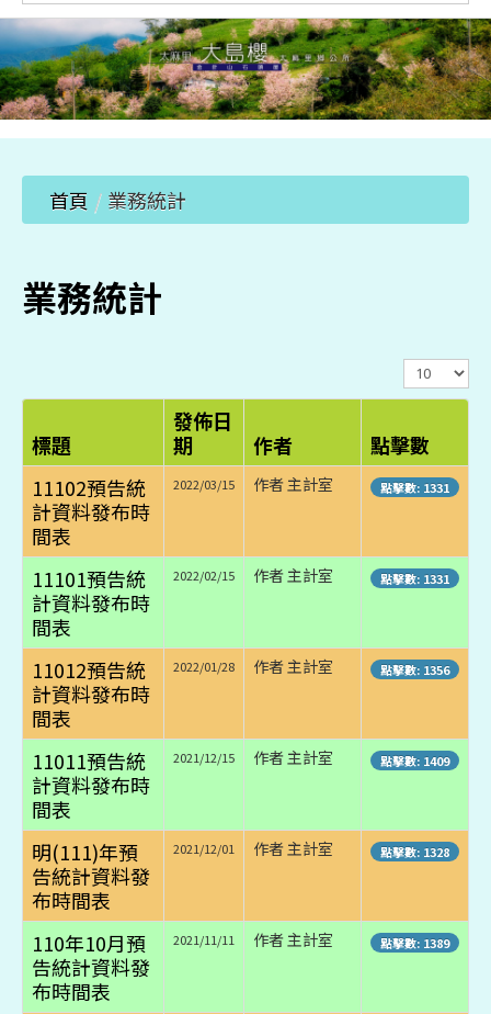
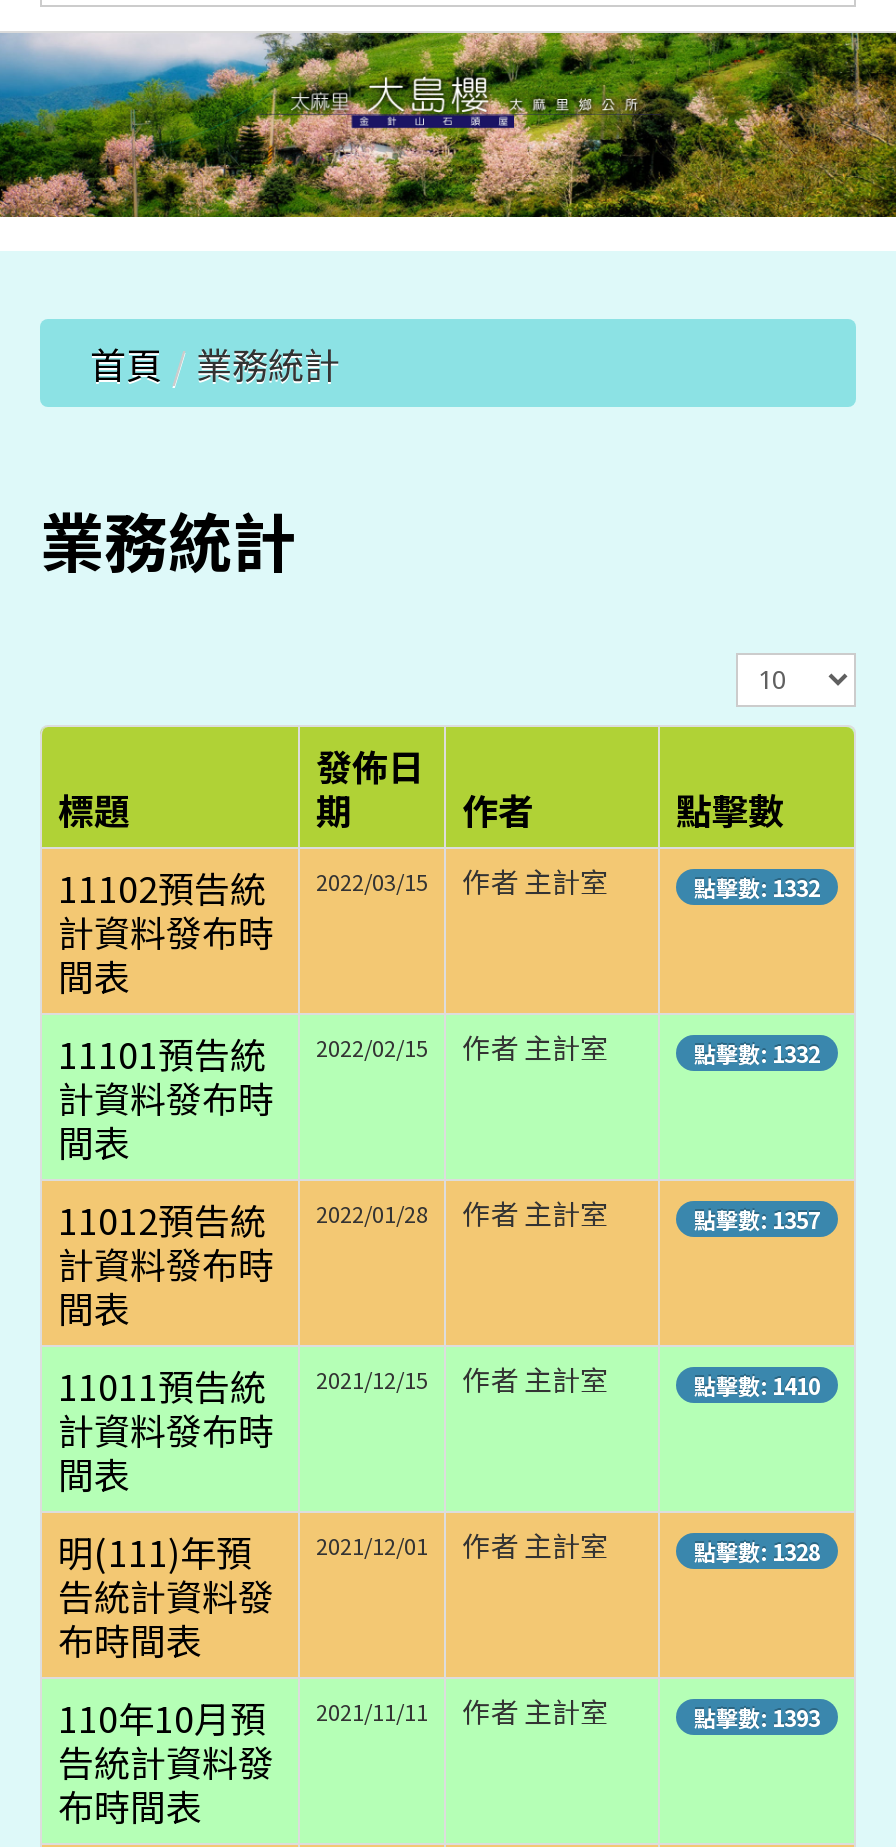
- 點擊數: 1331
+ 點擊數: 1332

- 點擊數: 1331
+ 點擊數: 1332

- 點擊數: 1356
+ 點擊數: 1357

- 點擊數: 1409
+ 點擊數: 1410

- 點擊數: 1389
+ 點擊數: 1393
